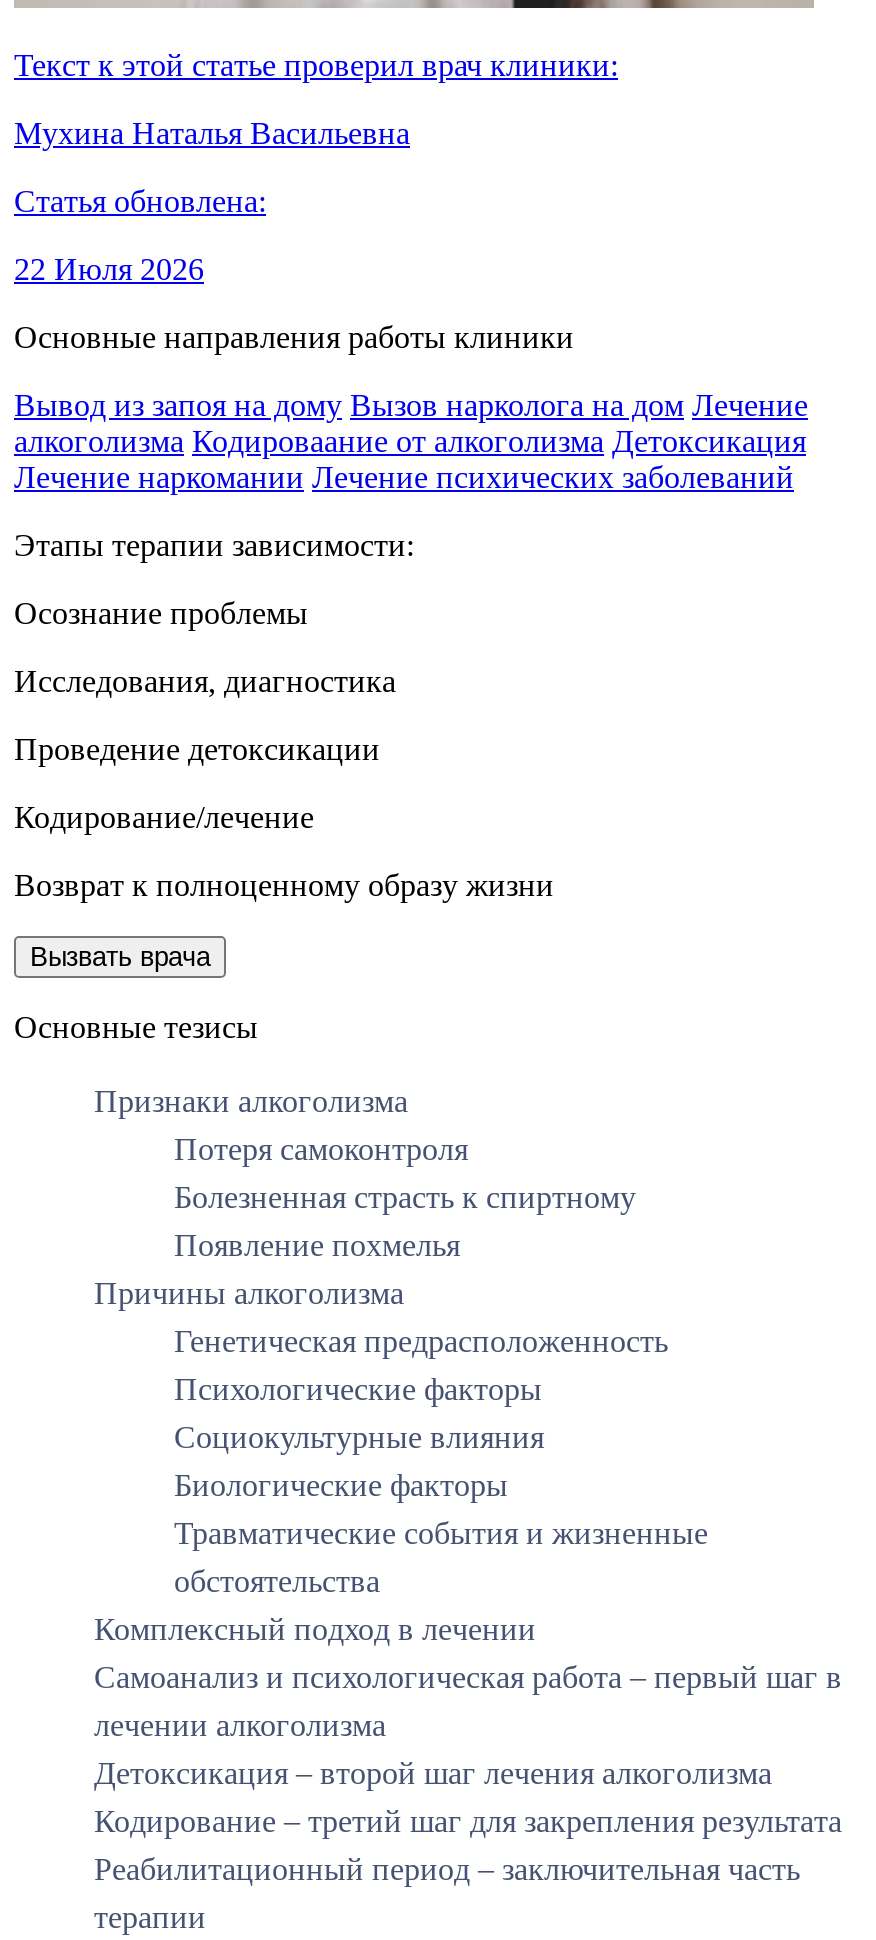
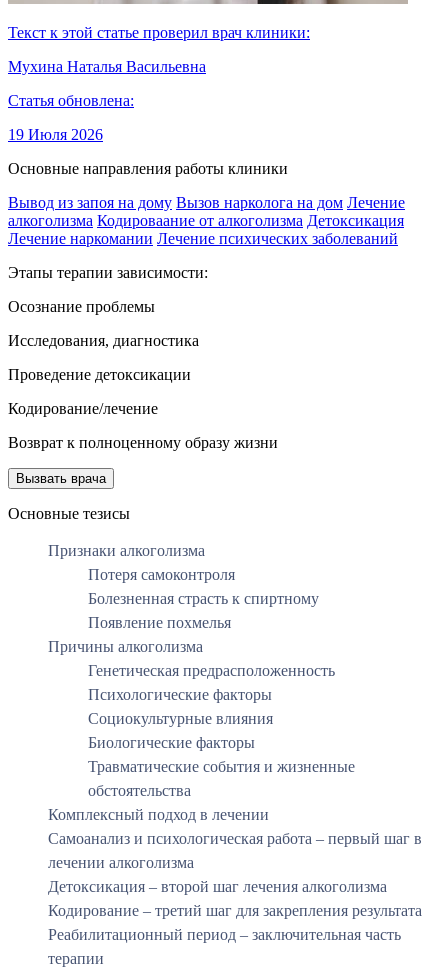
- 22 Июля 2026
+ 19 Июля 2026
